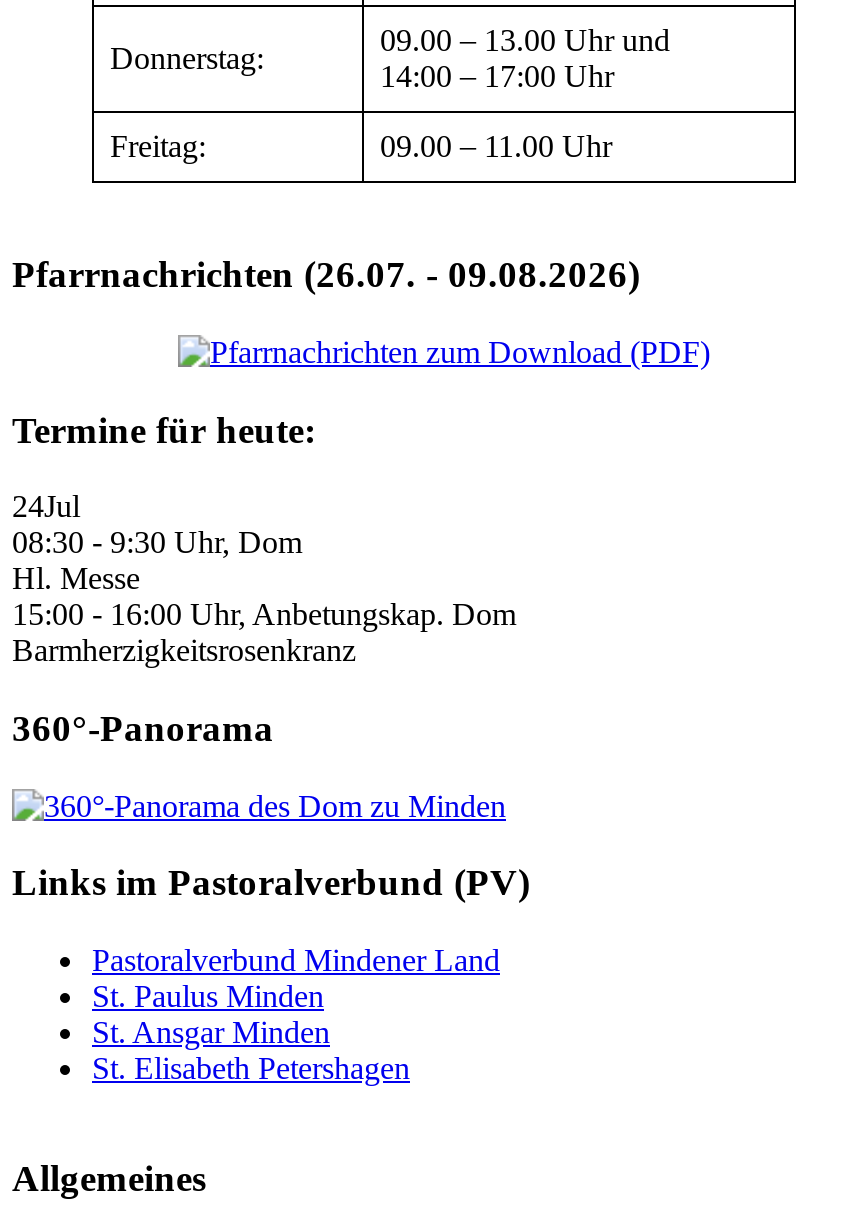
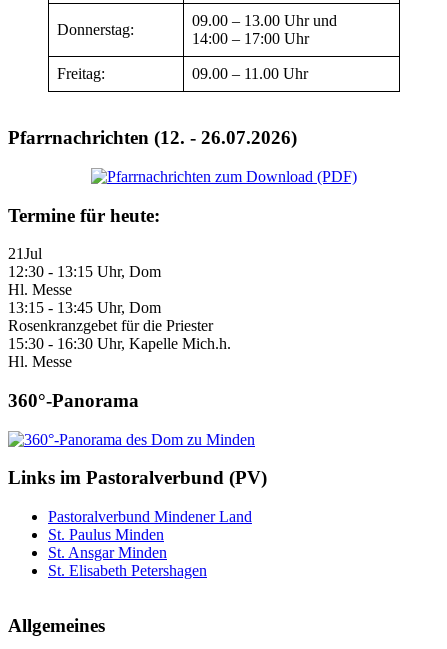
- Pfarrnachrichten (26.07. - 09.08.2026)
+ Pfarrnachrichten (12. - 26.07.2026)

- 24Jul
+ 21Jul

- 08:30 - 9:30 Uhr, Dom
+ 12:30 - 13:15 Uhr, Dom

- 15:00 - 16:00 Uhr, Anbetungskap. Dom
- Barmherzigkeitsrosenkranz
+ 13:15 - 13:45 Uhr, Dom
+ Rosenkranzgebet für die Priester
+ 15:30 - 16:30 Uhr, Kapelle Mich.h.
+ Hl. Messe
